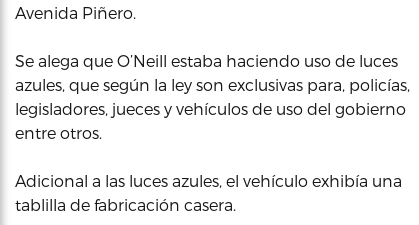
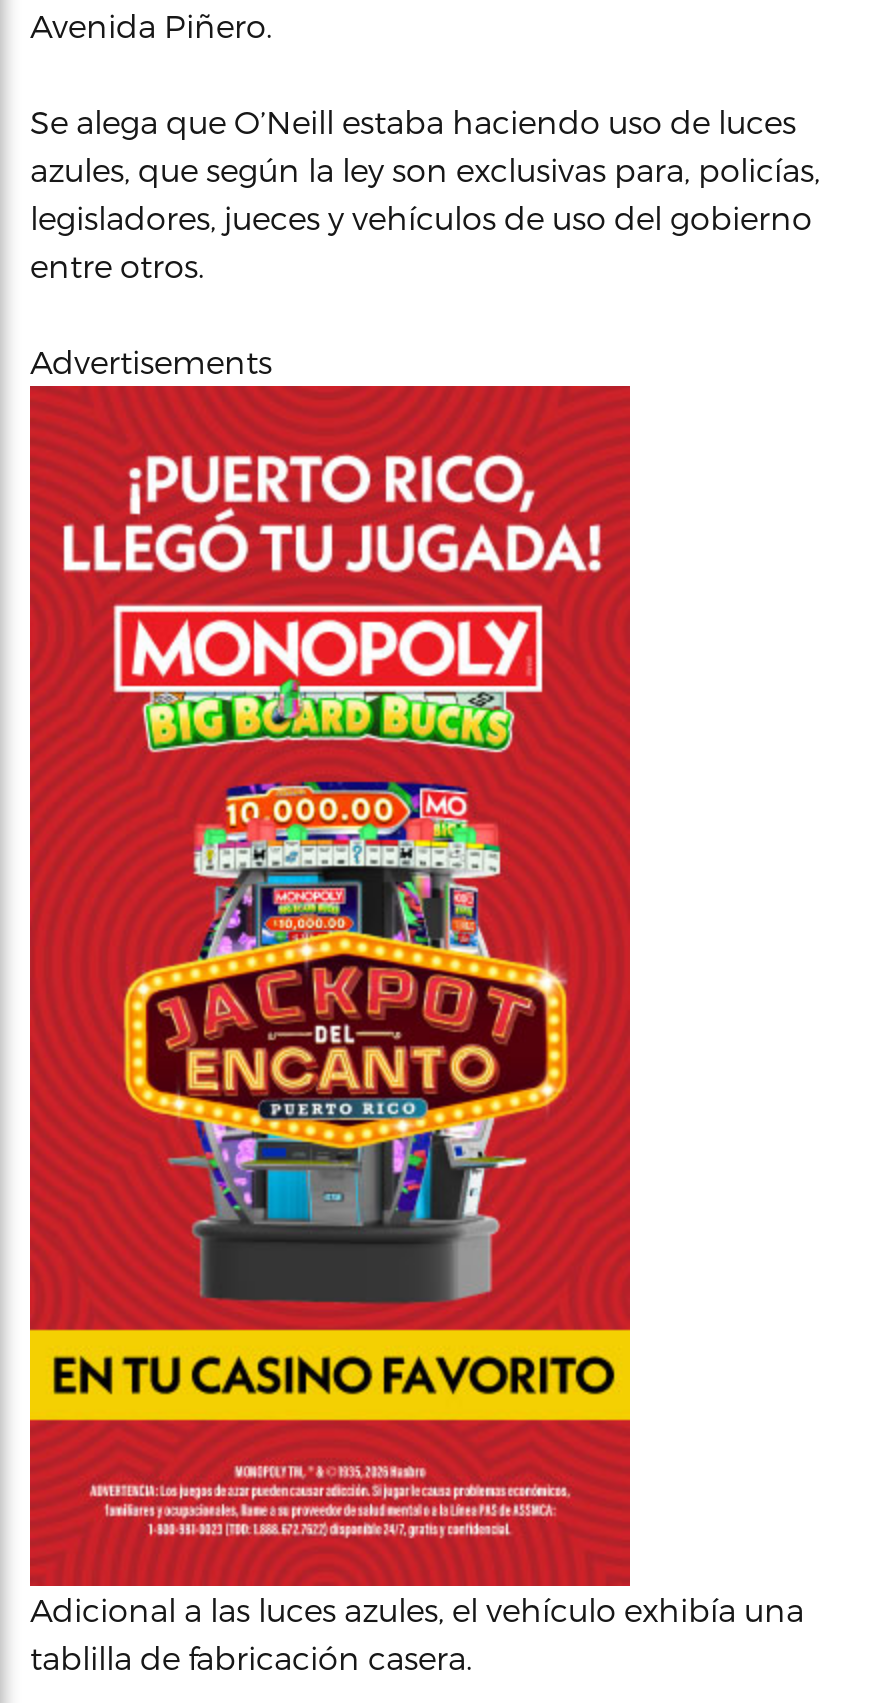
+ [image]

+ Advertisements
